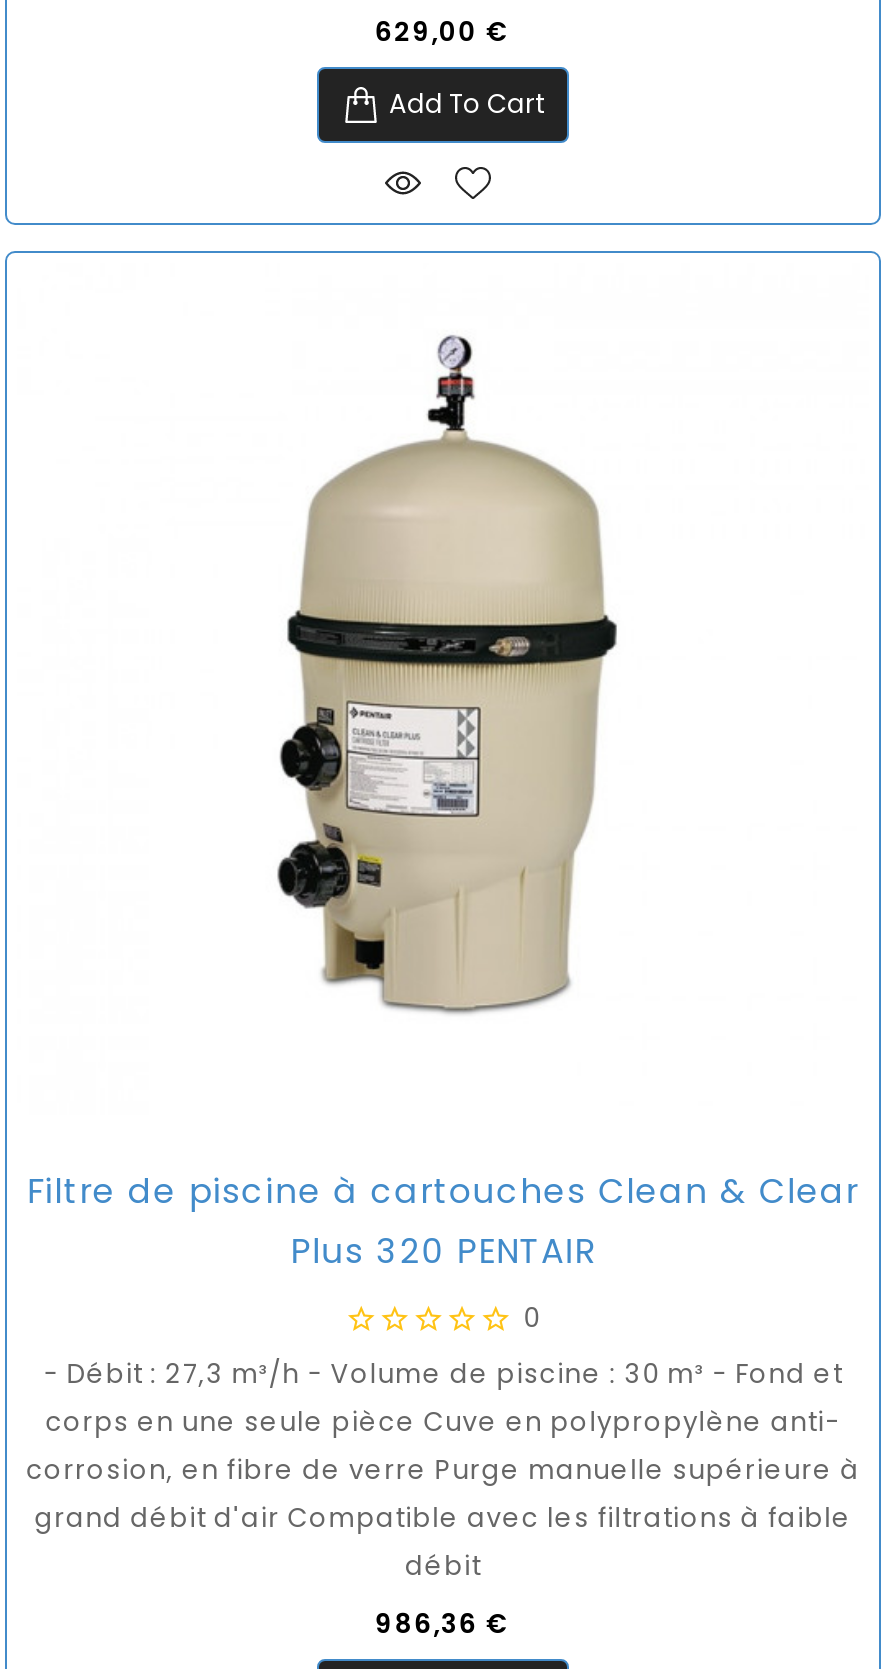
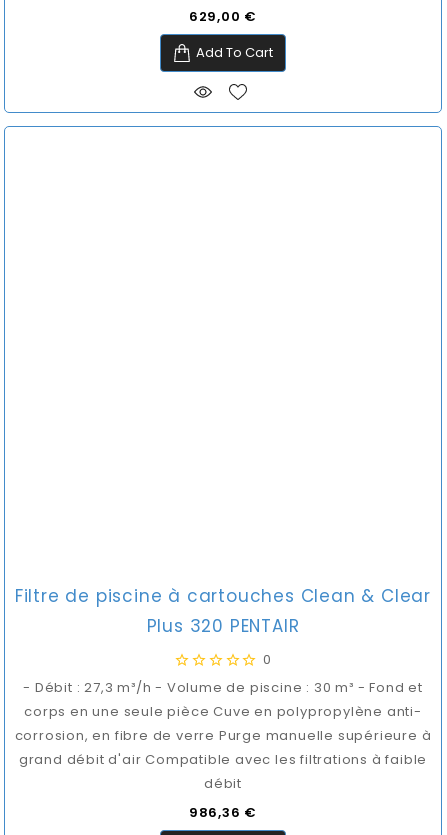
- [image]
